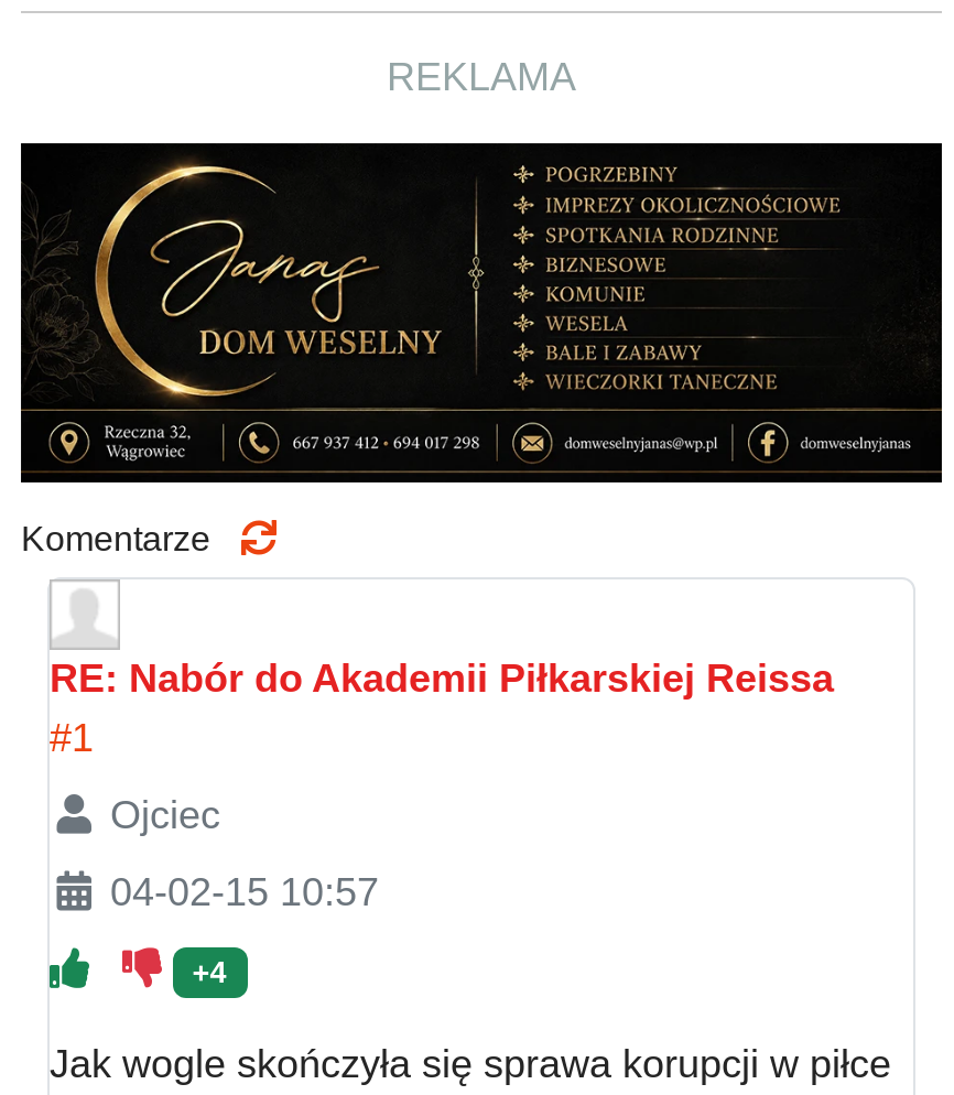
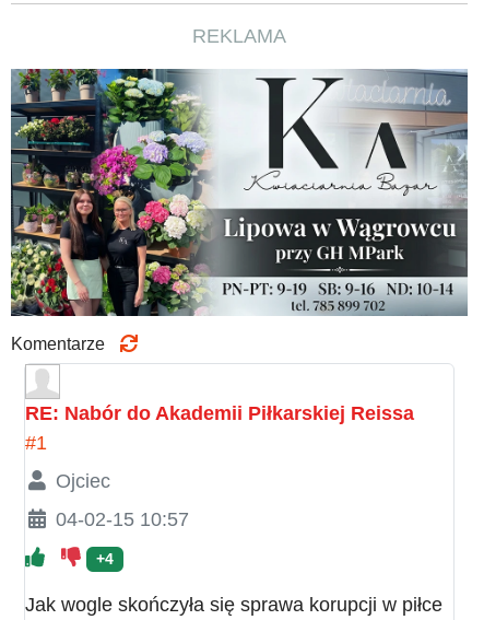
- [image]
+ [image]
